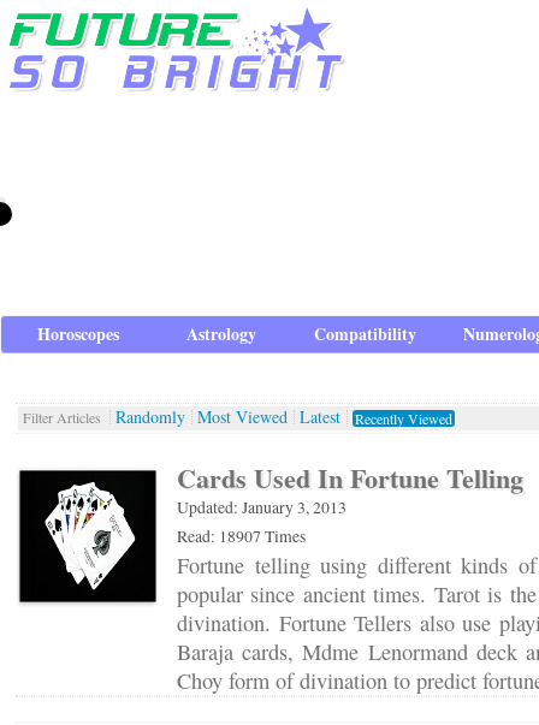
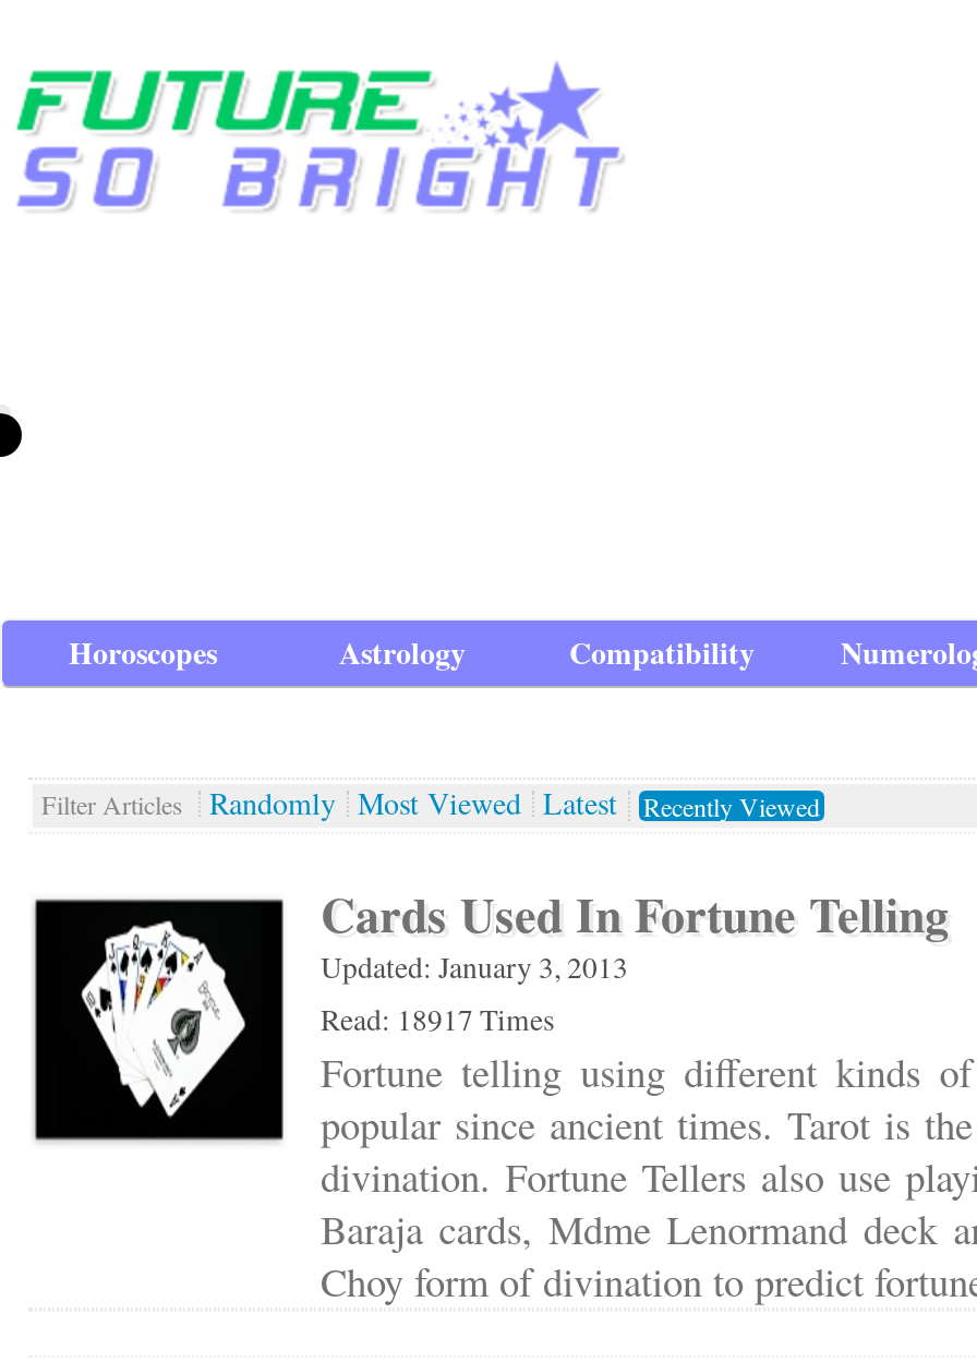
- Read: 18907 Times
+ Read: 18917 Times
